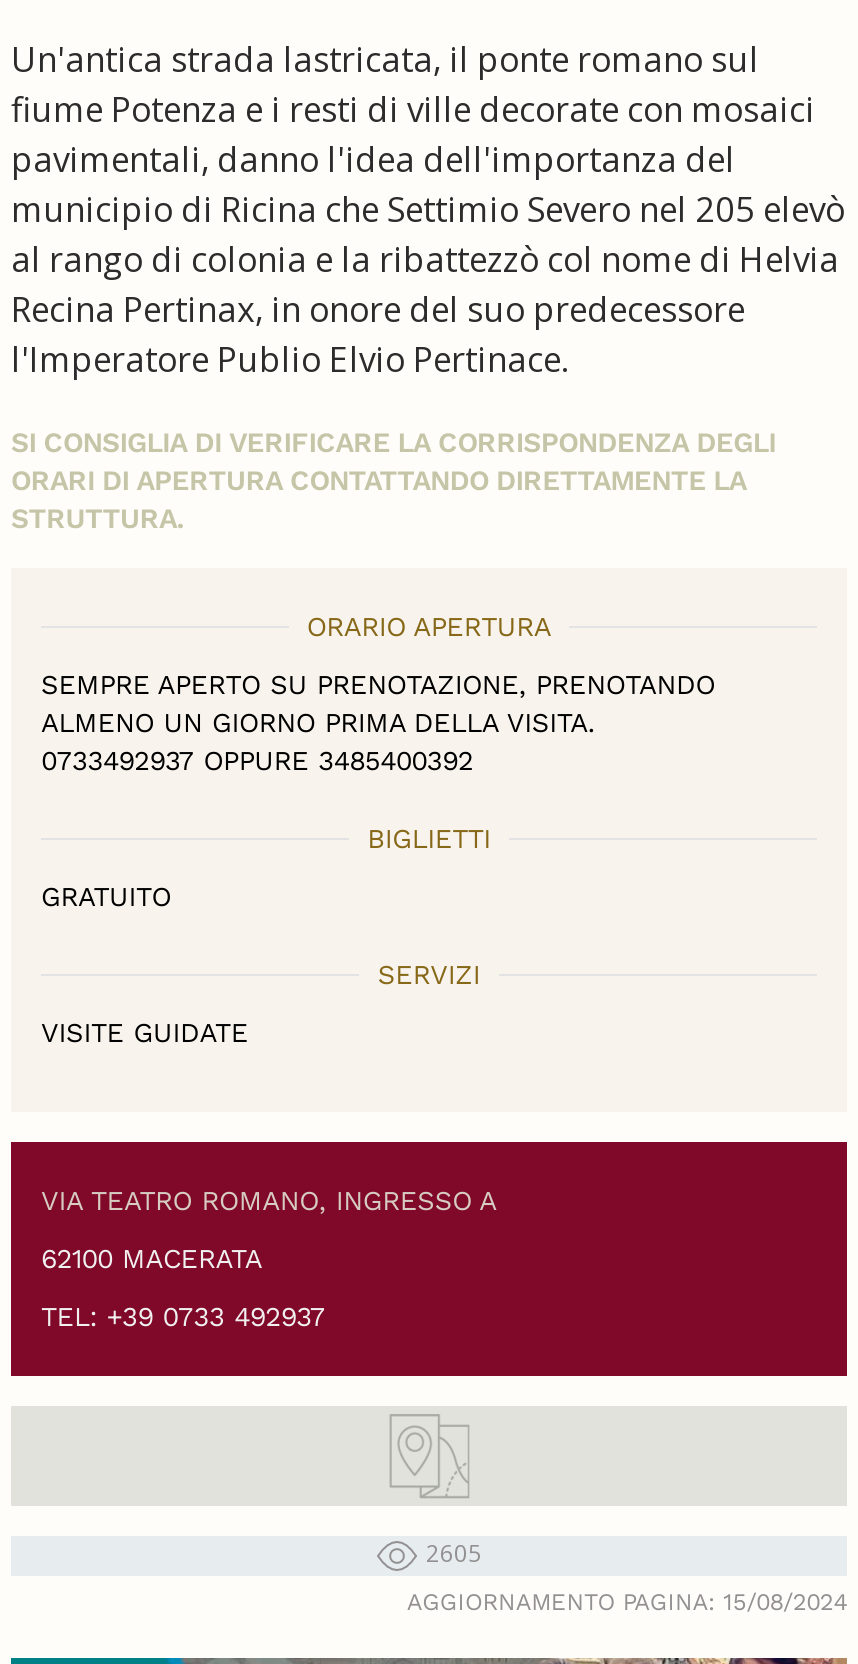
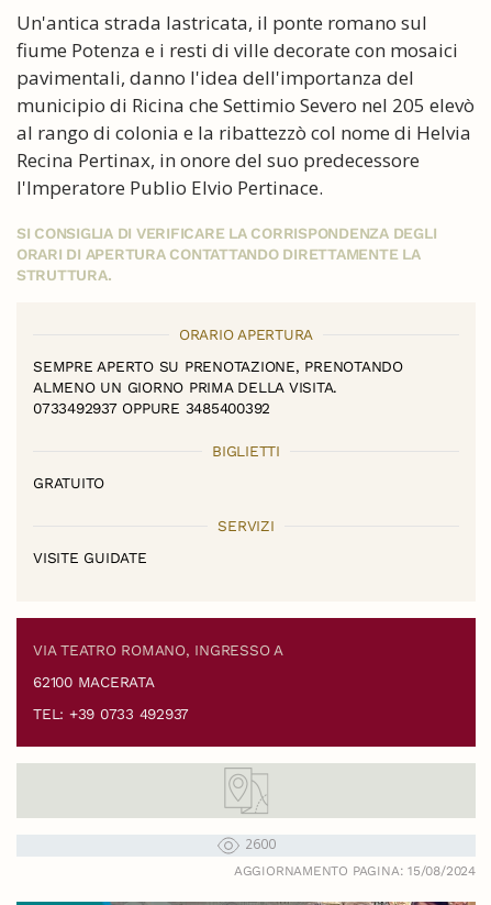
- 2605
+ 2600
